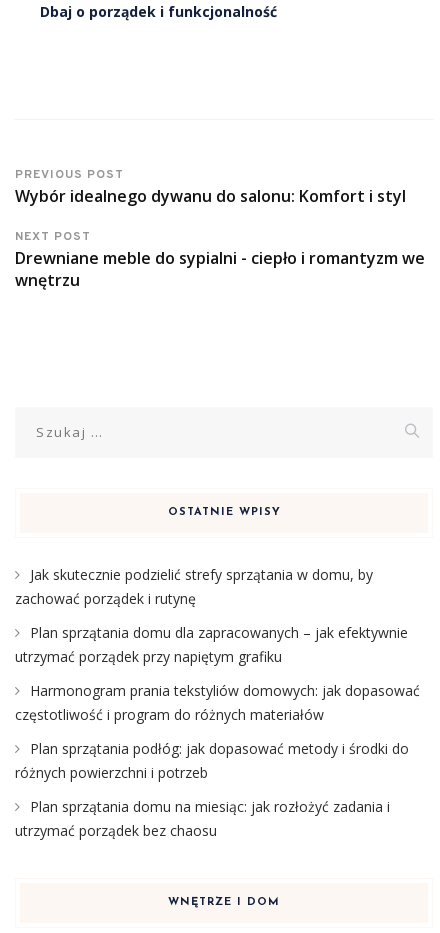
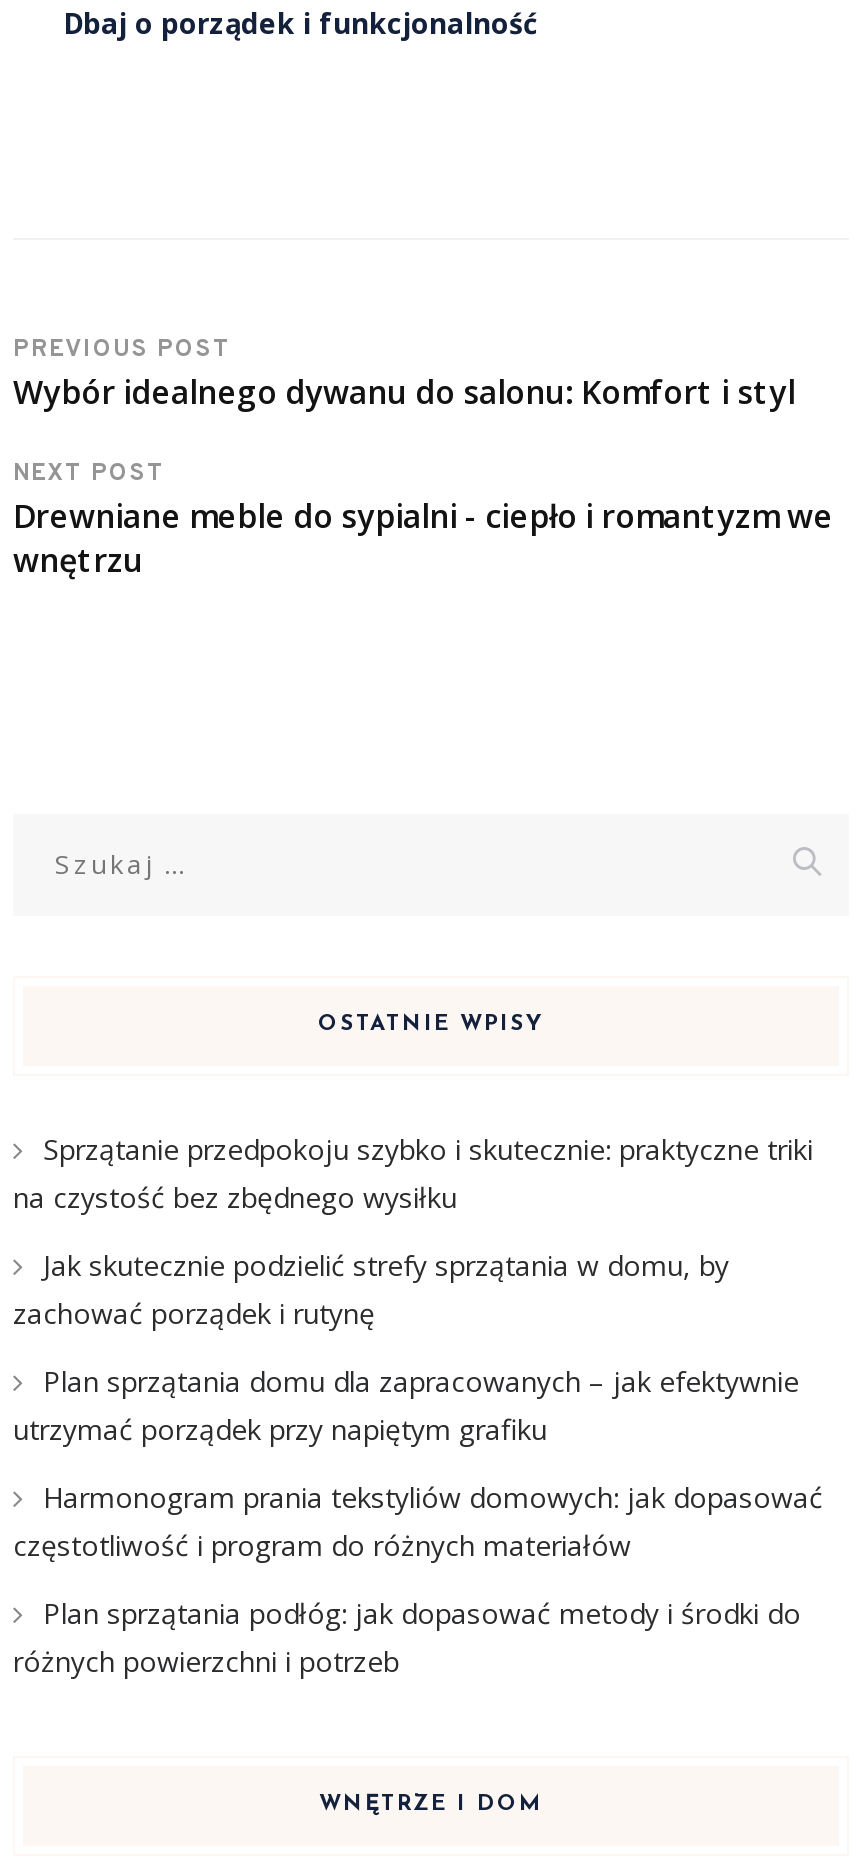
+ Sprzątanie przedpokoju szybko i skutecznie: praktyczne triki
+ na czystość bez zbędnego wysiłku

moved down: Jak skutecznie podzielić strefy sprzątania w domu, by | zachować porządek i rutynę | Plan sprzątania domu dla zapracowanych – jak efektywnie | utrzymać porządek przy napiętym grafiku | Harmonogram prania tekstyliów domowych: jak dopasować | częstotliwość i program do różnych materiałów | Plan sprzątania podłóg: jak dopasować metody i środki do | różnych powierzchni i potrzeb

- Plan sprzątania domu na miesiąc: jak rozłożyć zadania i
- utrzymać porządek bez chaosu
